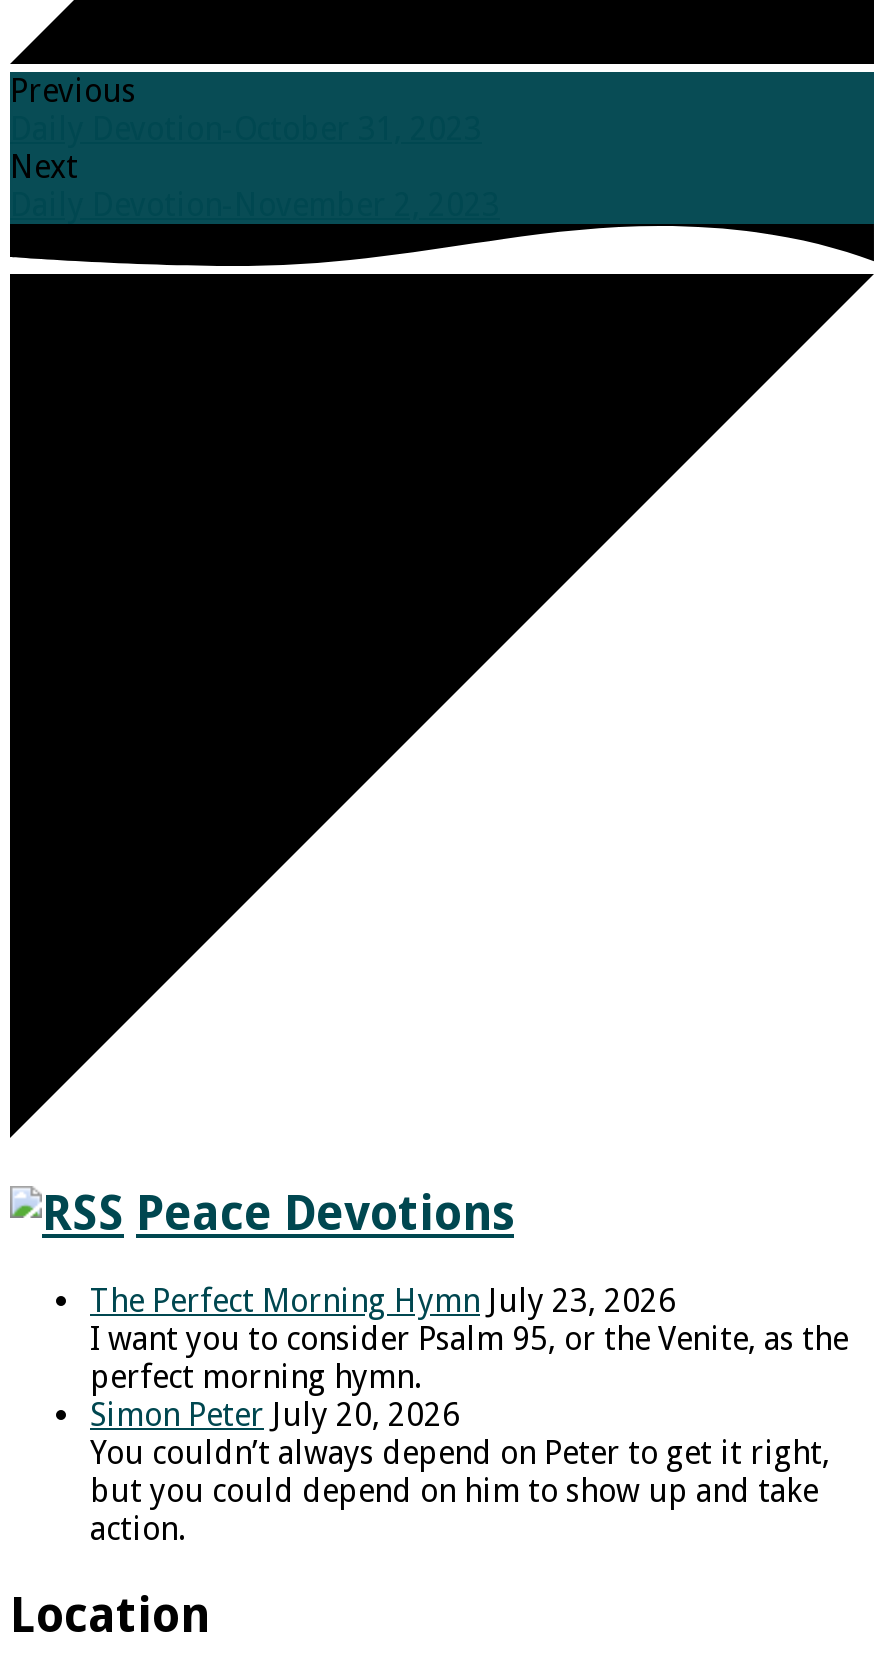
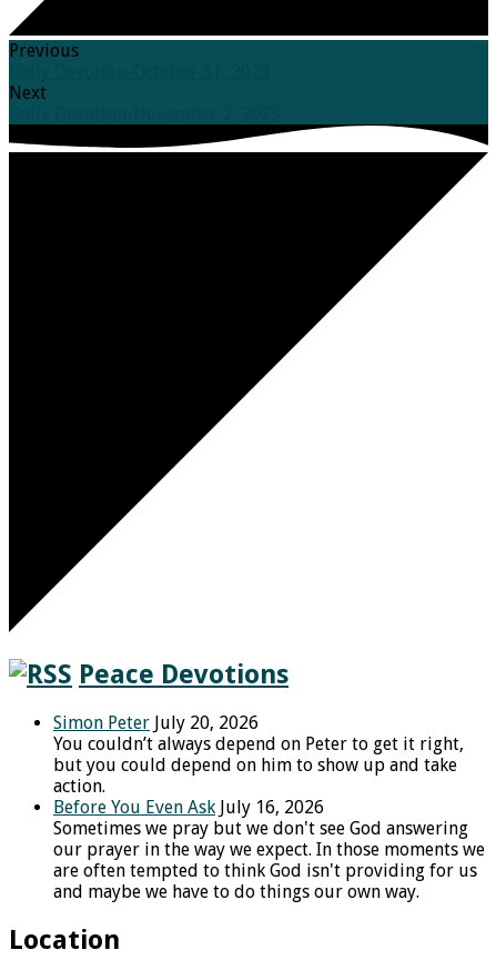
- The Perfect Morning Hymn July 23, 2026
- I want you to consider Psalm 95, or the Venite, as the
- perfect morning hymn.

moved up: Simon Peter July 20, 2026 | You couldn’t always depend on Peter to get it right, | but you could depend on him to show up and take | action.

+ Before You Even Ask July 16, 2026
+ Sometimes we pray but we don't see God answering
+ our prayer in the way we expect. In those moments we
+ are often tempted to think God isn't providing for us
+ and maybe we have to do things our own way.
